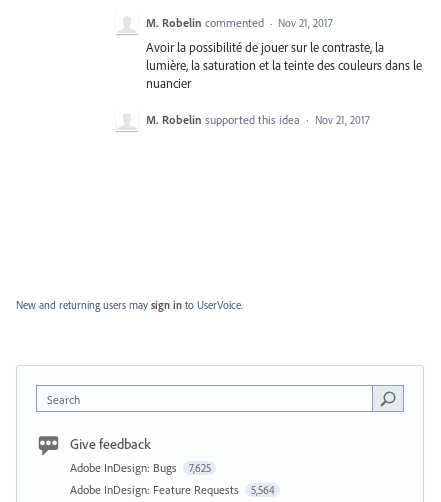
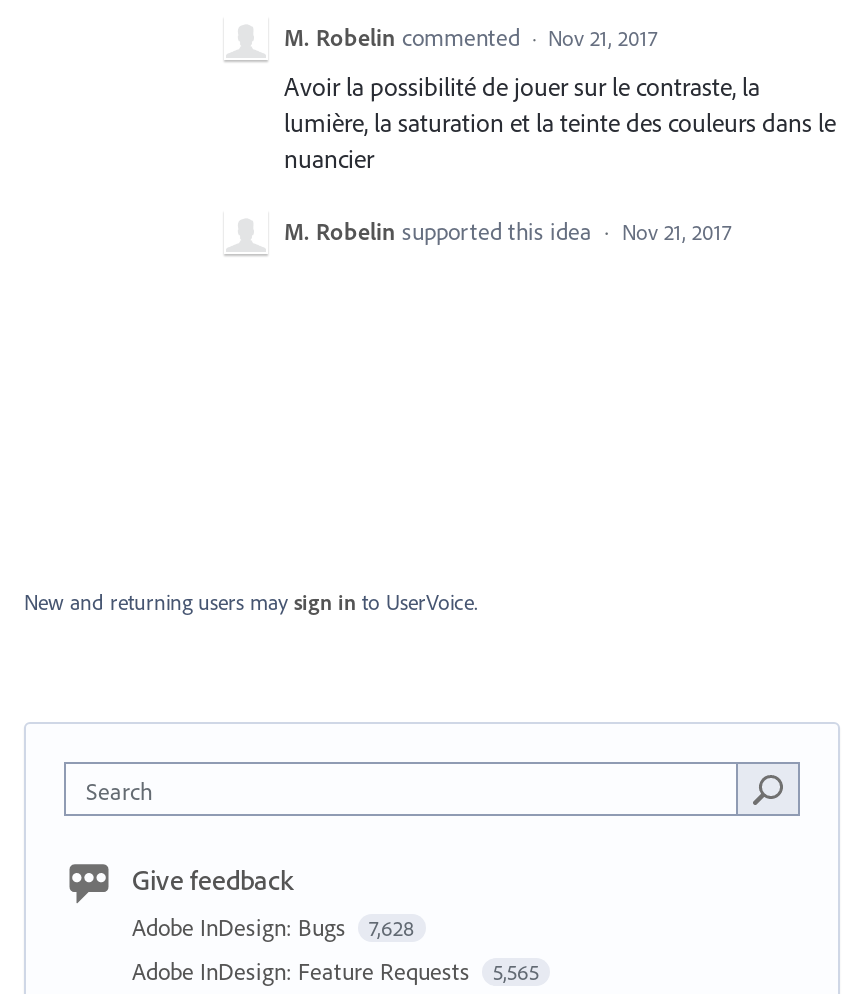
- Adobe InDesign: Bugs 7,625
+ Adobe InDesign: Bugs 7,628

- Adobe InDesign: Feature Requests 5,564
+ Adobe InDesign: Feature Requests 5,565
